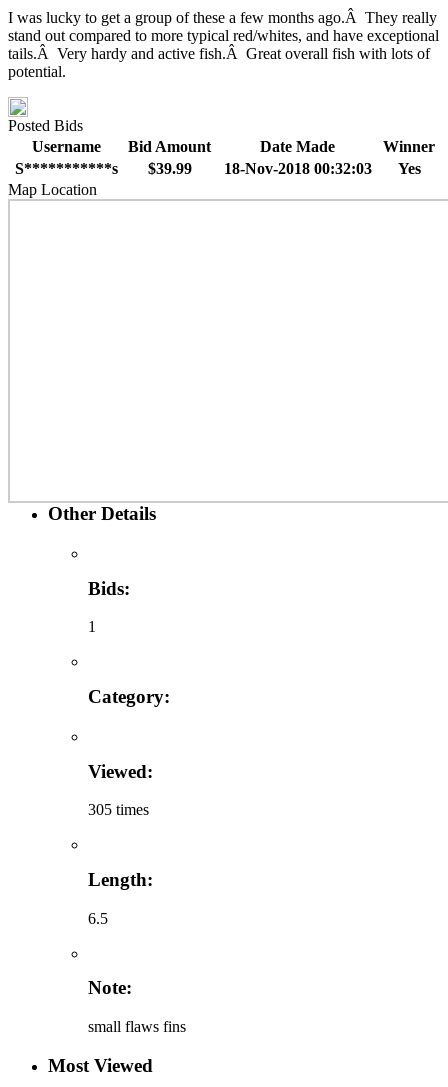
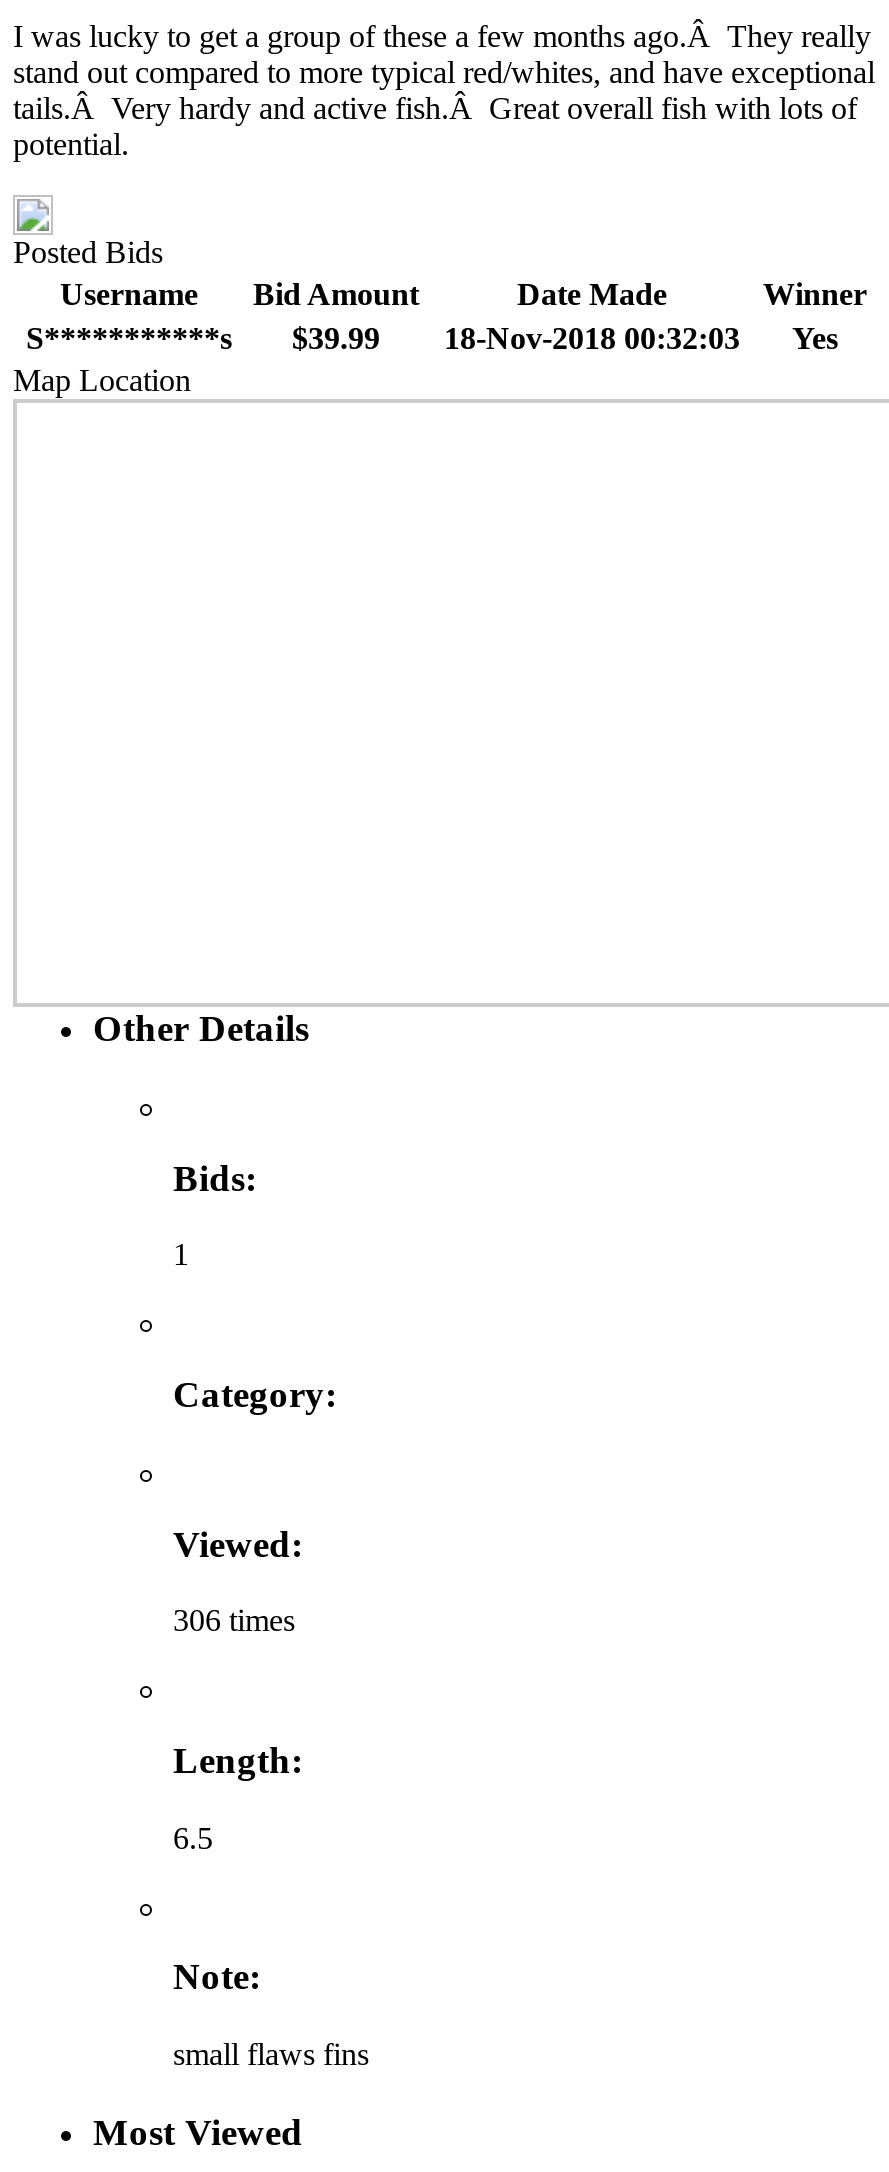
- 305 times
+ 306 times
